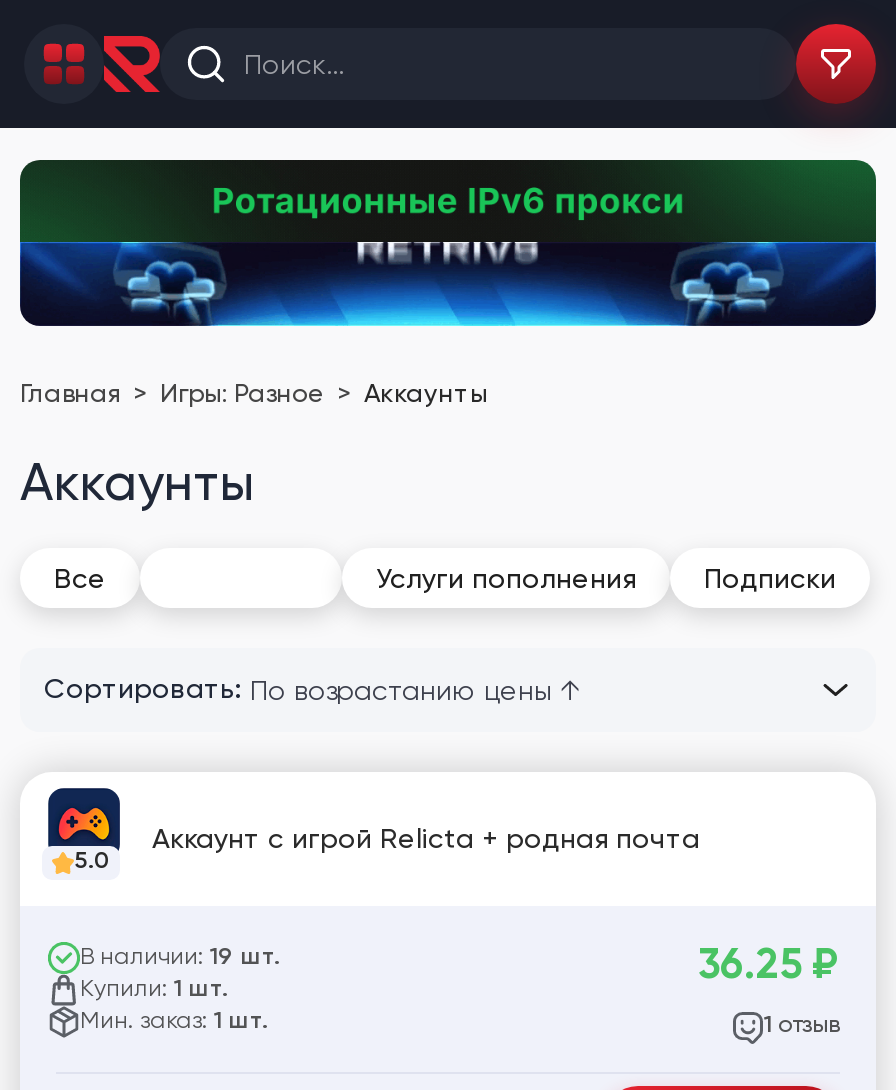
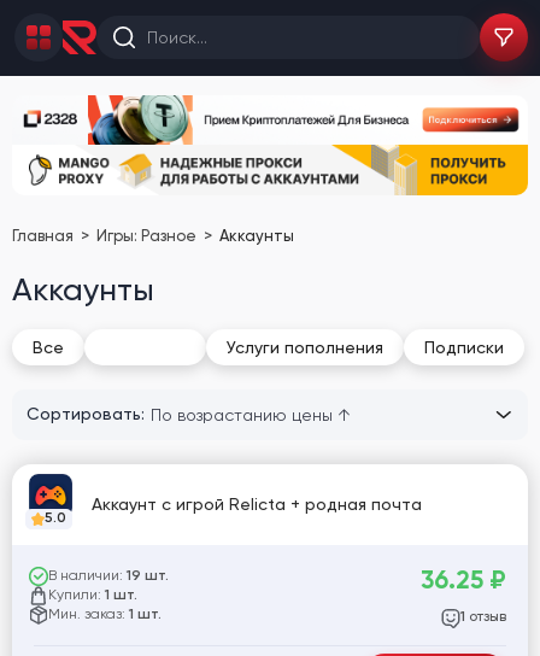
- [image]
+ [image]
